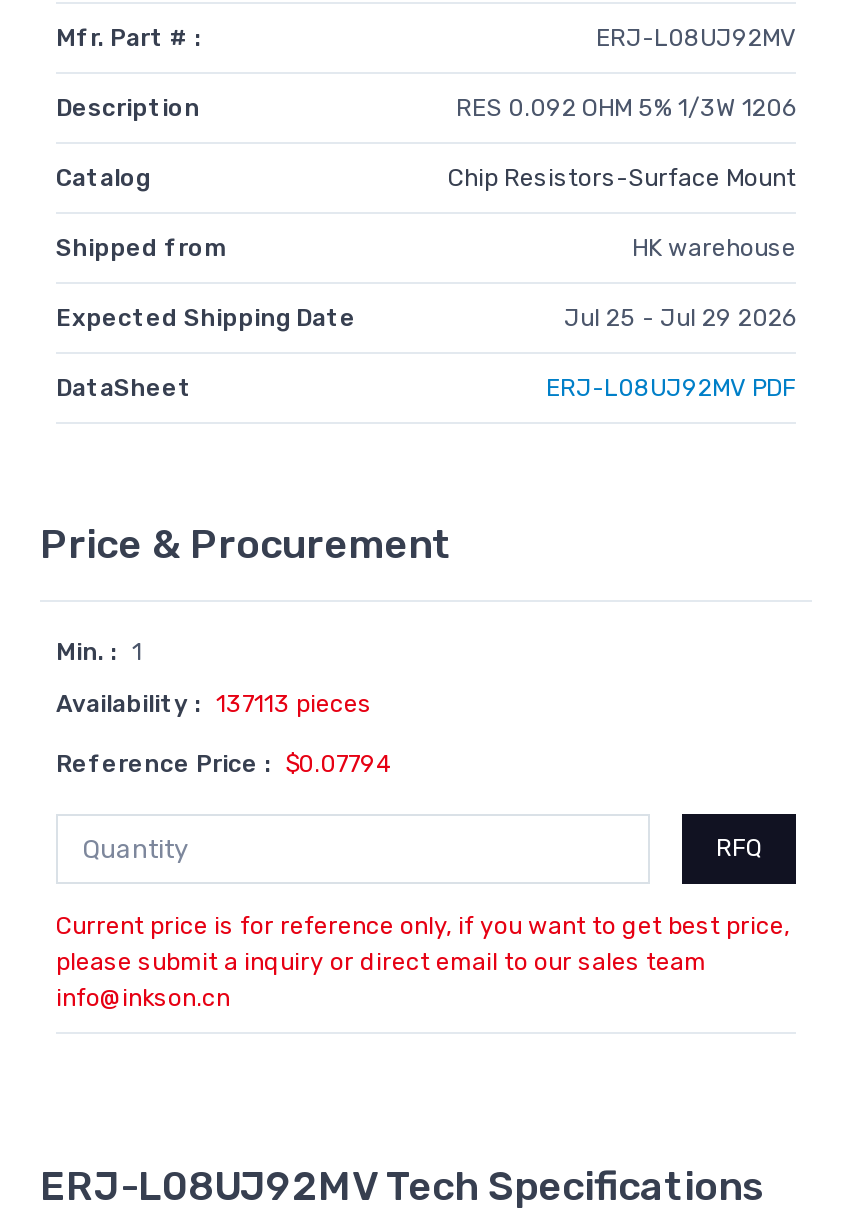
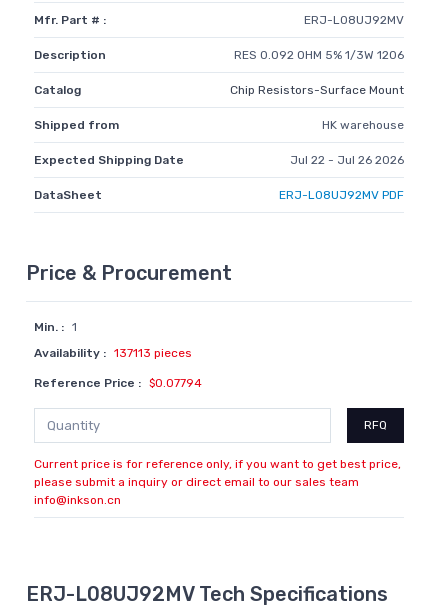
- Jul 25 - Jul 29 2026
+ Jul 22 - Jul 26 2026
